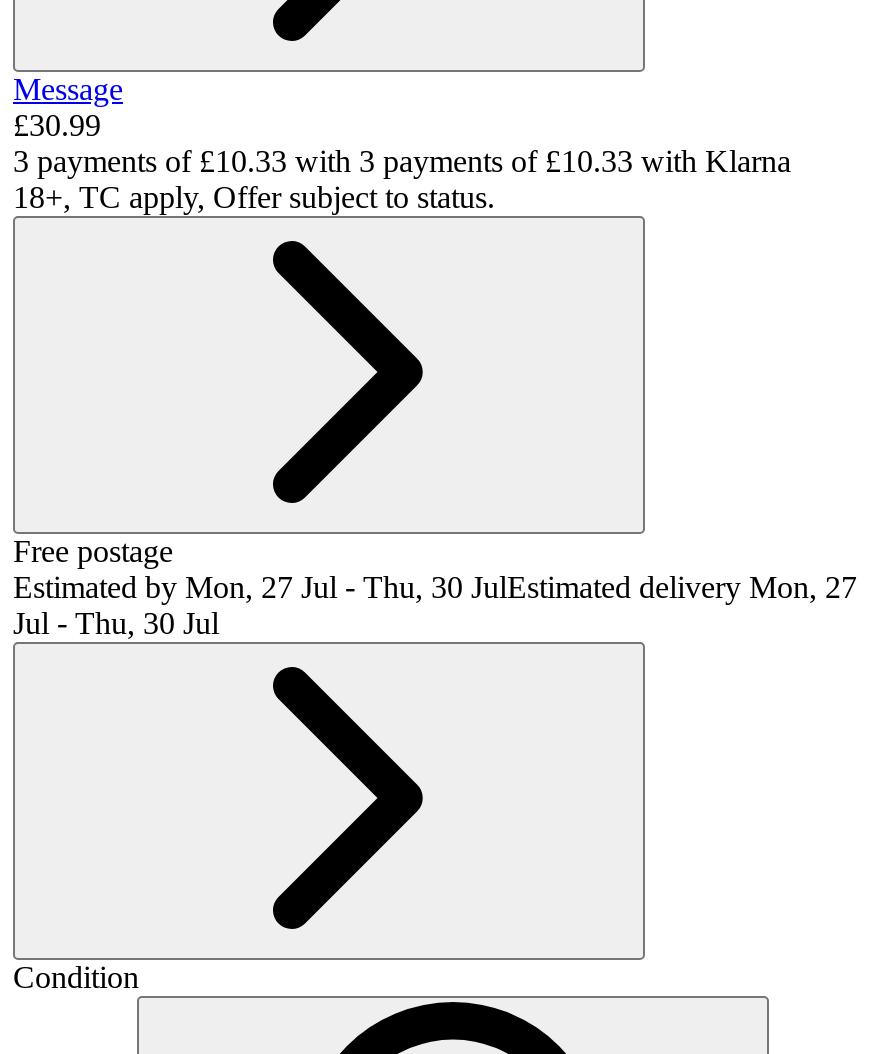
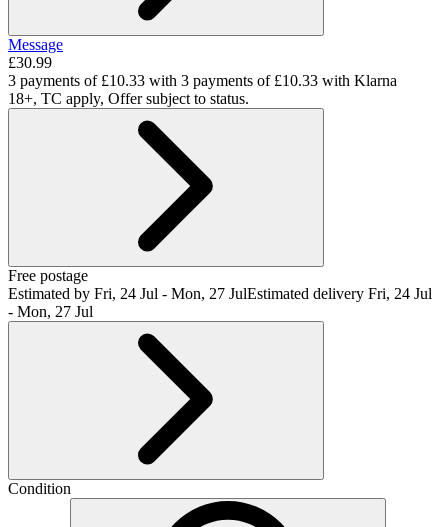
- Estimated by Mon, 27 Jul - Thu, 30 JulEstimated delivery Mon, 27
- Jul - Thu, 30 Jul
+ Estimated by Fri, 24 Jul - Mon, 27 JulEstimated delivery Fri, 24 Jul
+ - Mon, 27 Jul
